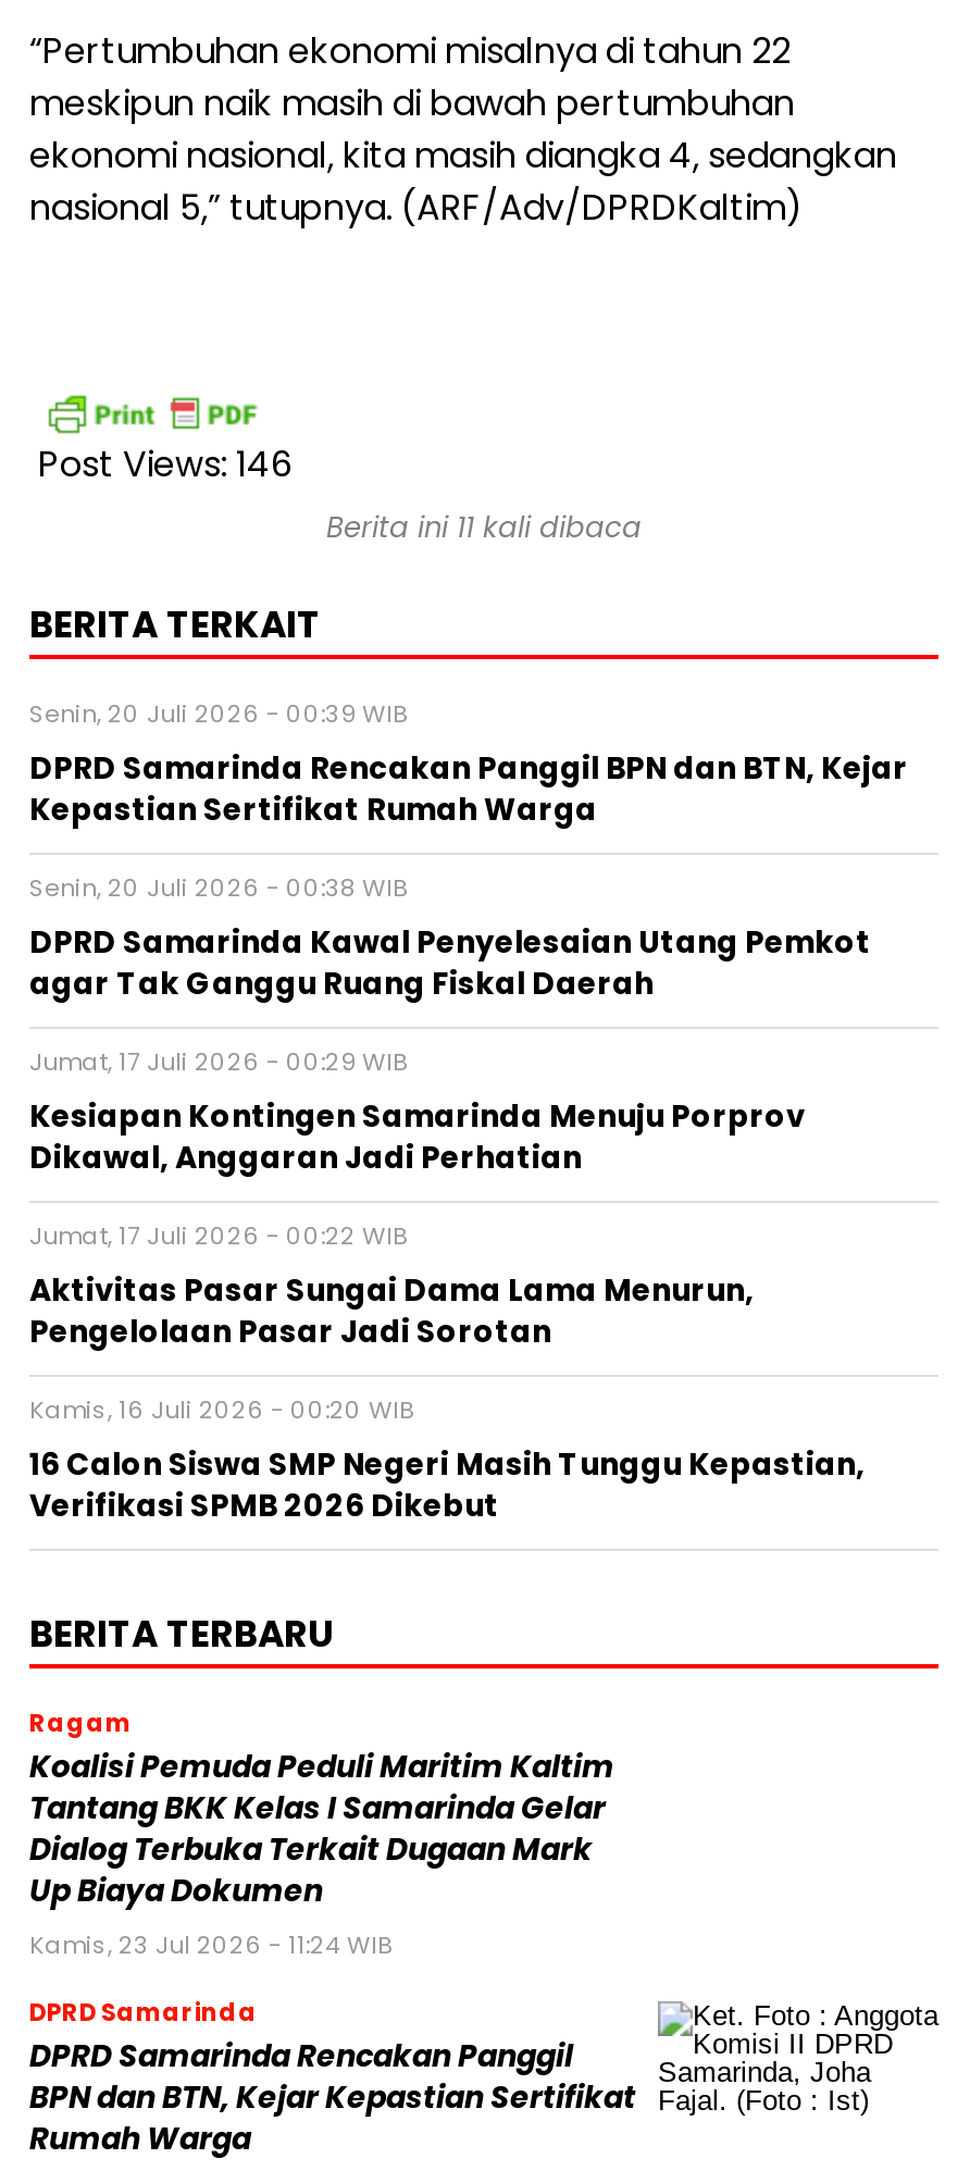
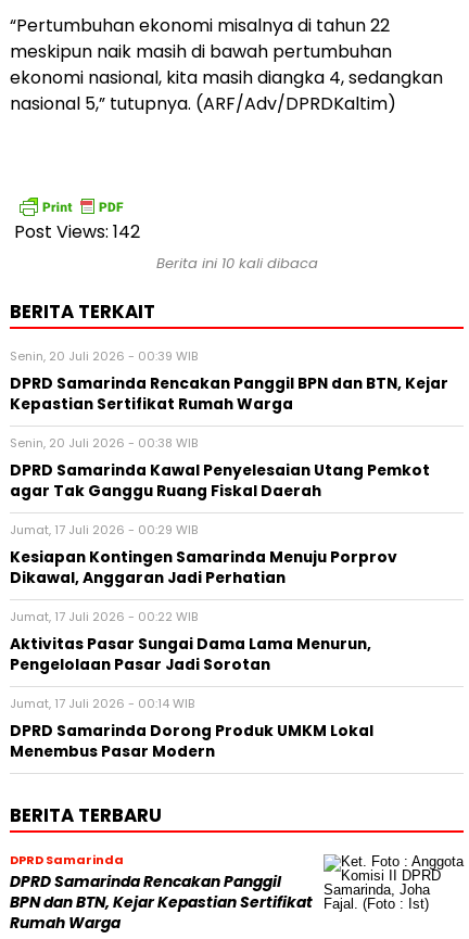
- Post Views: 146
+ Post Views: 142

- Berita ini 11 kali dibaca
+ Berita ini 10 kali dibaca

- Kamis, 16 Juli 2026 - 00:20 WIB
- 16 Calon Siswa SMP Negeri Masih Tunggu Kepastian,
- Verifikasi SPMB 2026 Dikebut
+ Jumat, 17 Juli 2026 - 00:14 WIB
+ DPRD Samarinda Dorong Produk UMKM Lokal
+ Menembus Pasar Modern

- Ragam
- Koalisi Pemuda Peduli Maritim Kaltim
- Tantang BKK Kelas I Samarinda Gelar
- Dialog Terbuka Terkait Dugaan Mark
- Up Biaya Dokumen
- Kamis, 23 Jul 2026 - 11:24 WIB
